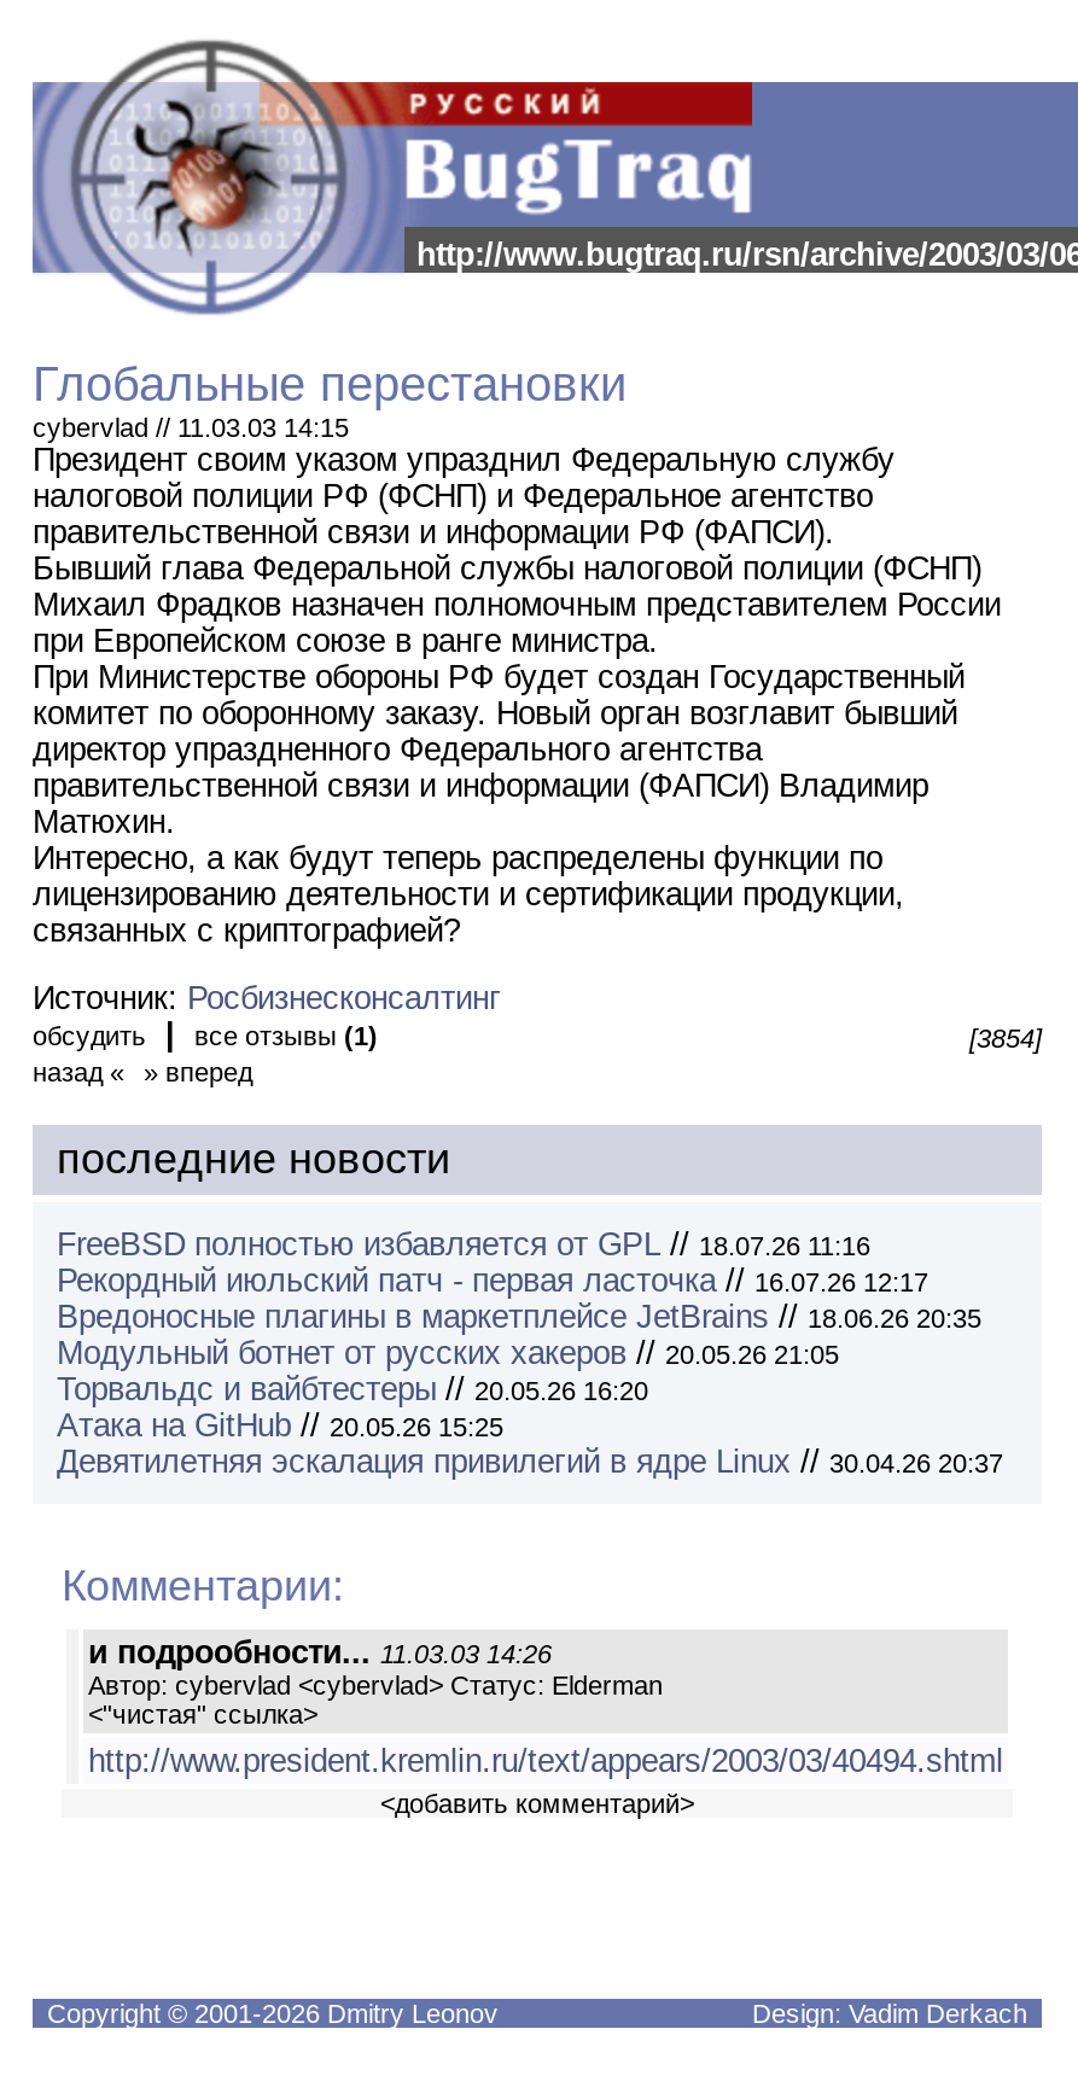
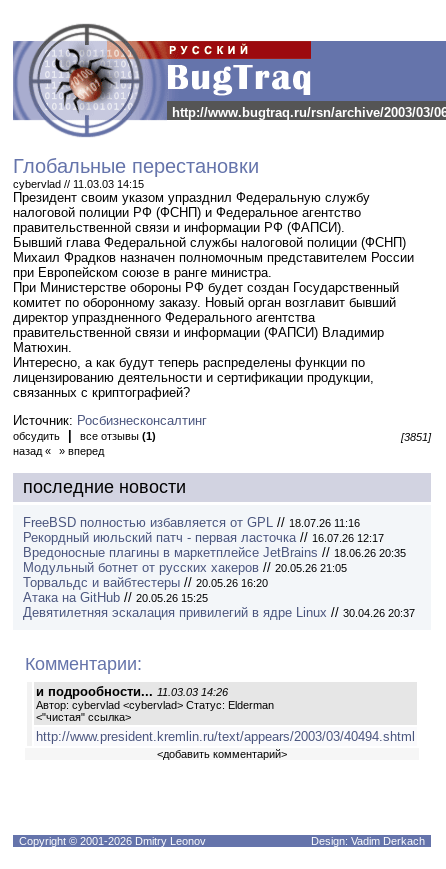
- [3854]
+ [3851]
